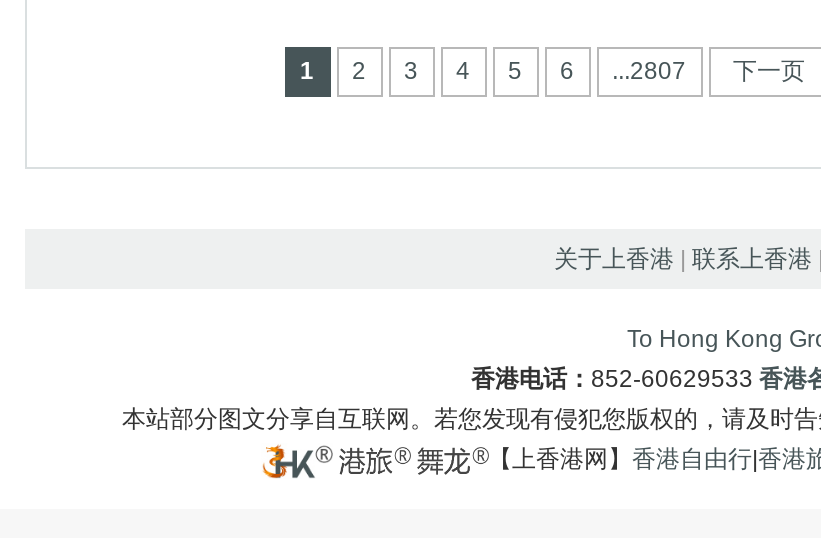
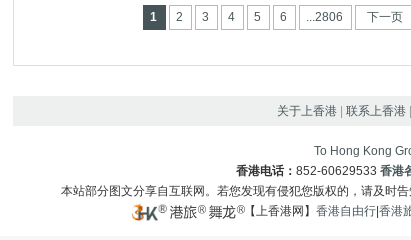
- 1 2 3 4 5 6 ...2807 下一页
+ 1 2 3 4 5 6 ...2806 下一页
